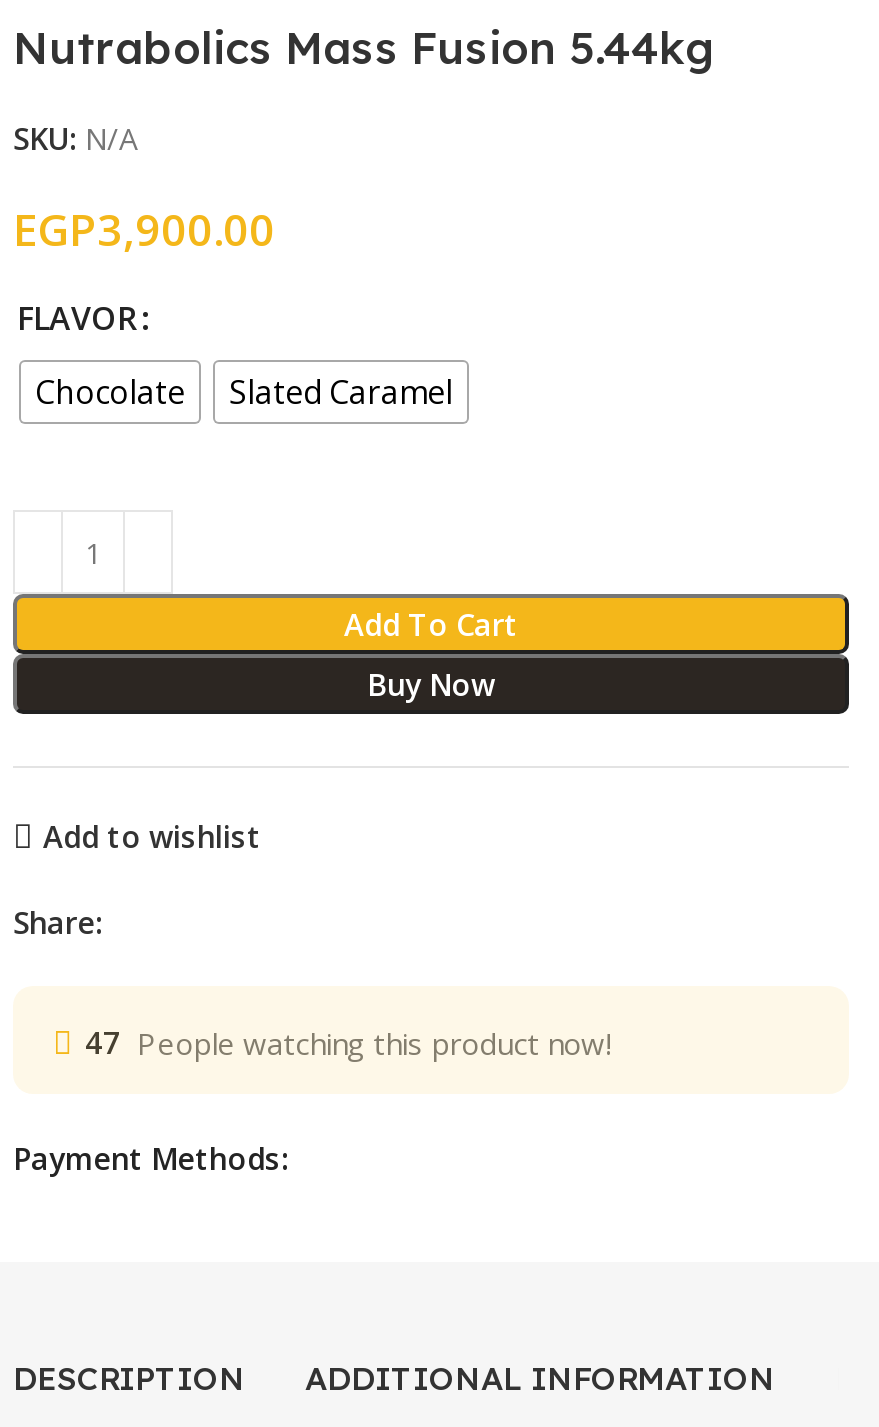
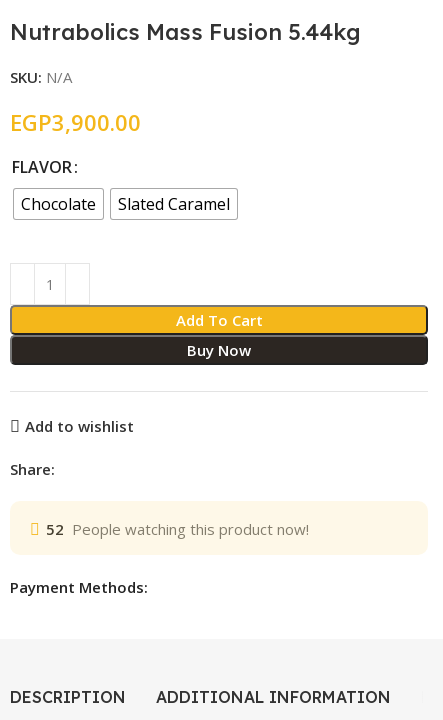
- 47 People watching this product now!
+ 52 People watching this product now!
